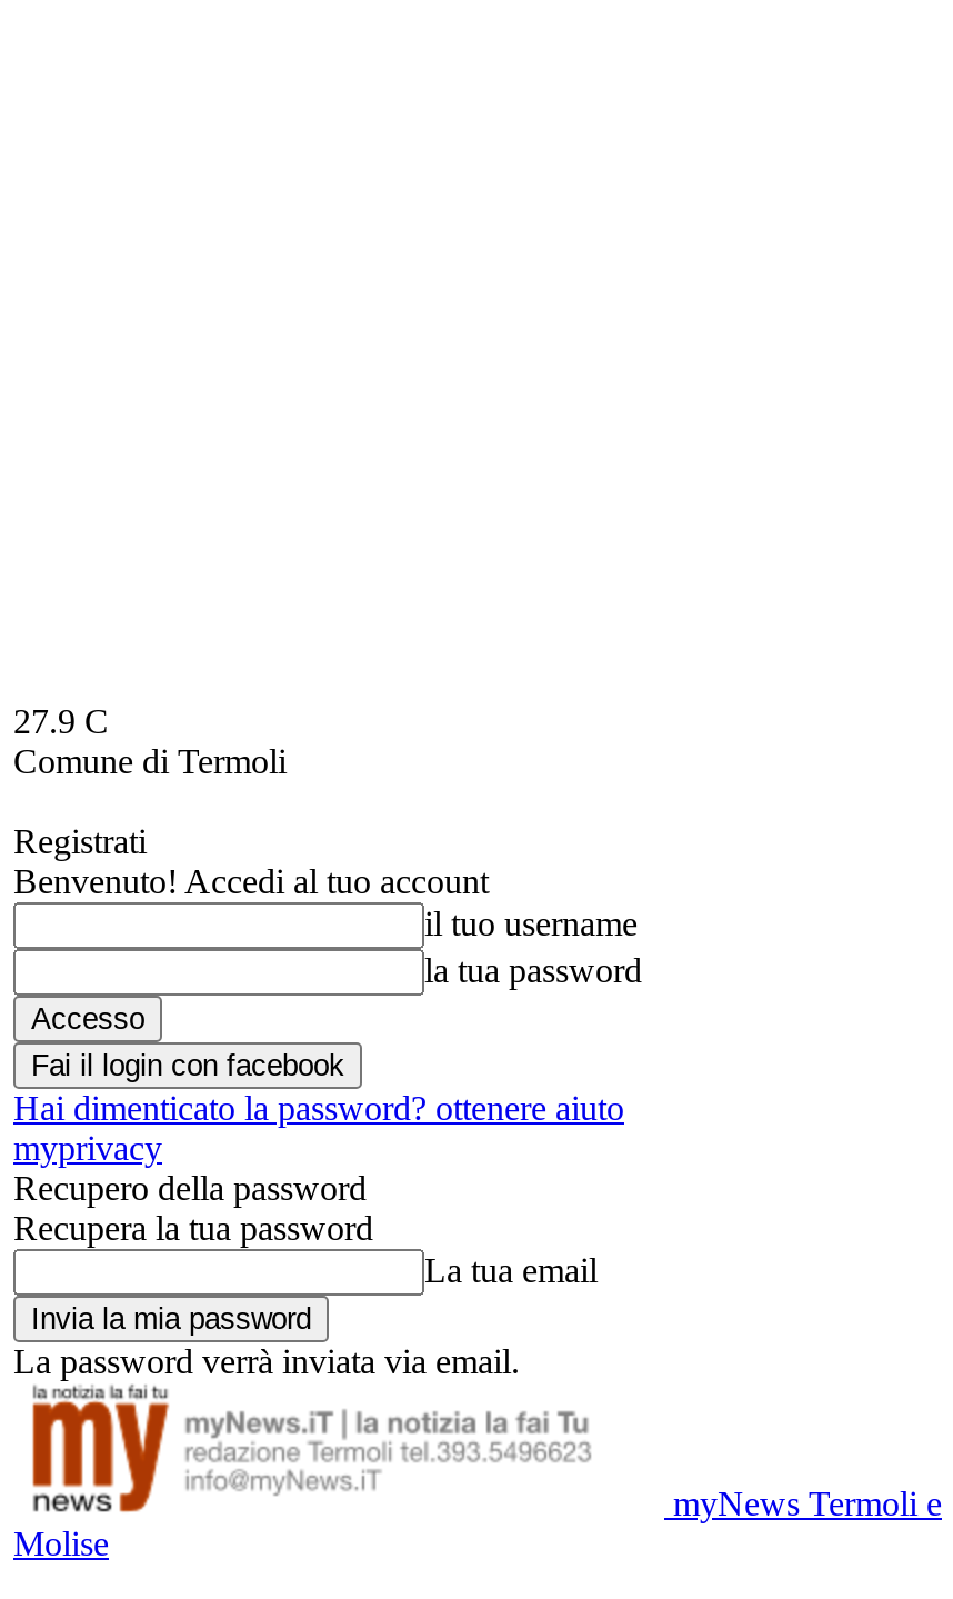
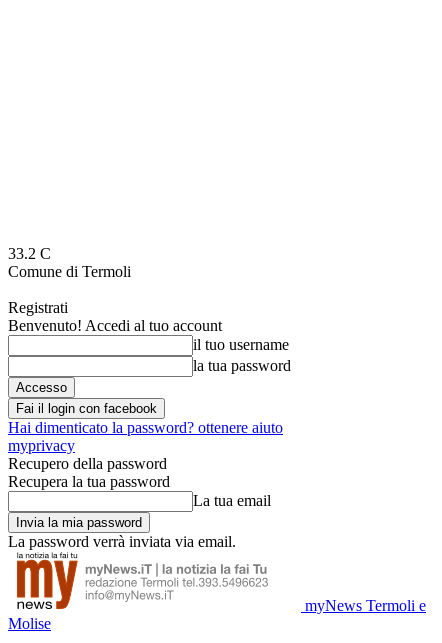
- 27.9 C
+ 33.2 C
